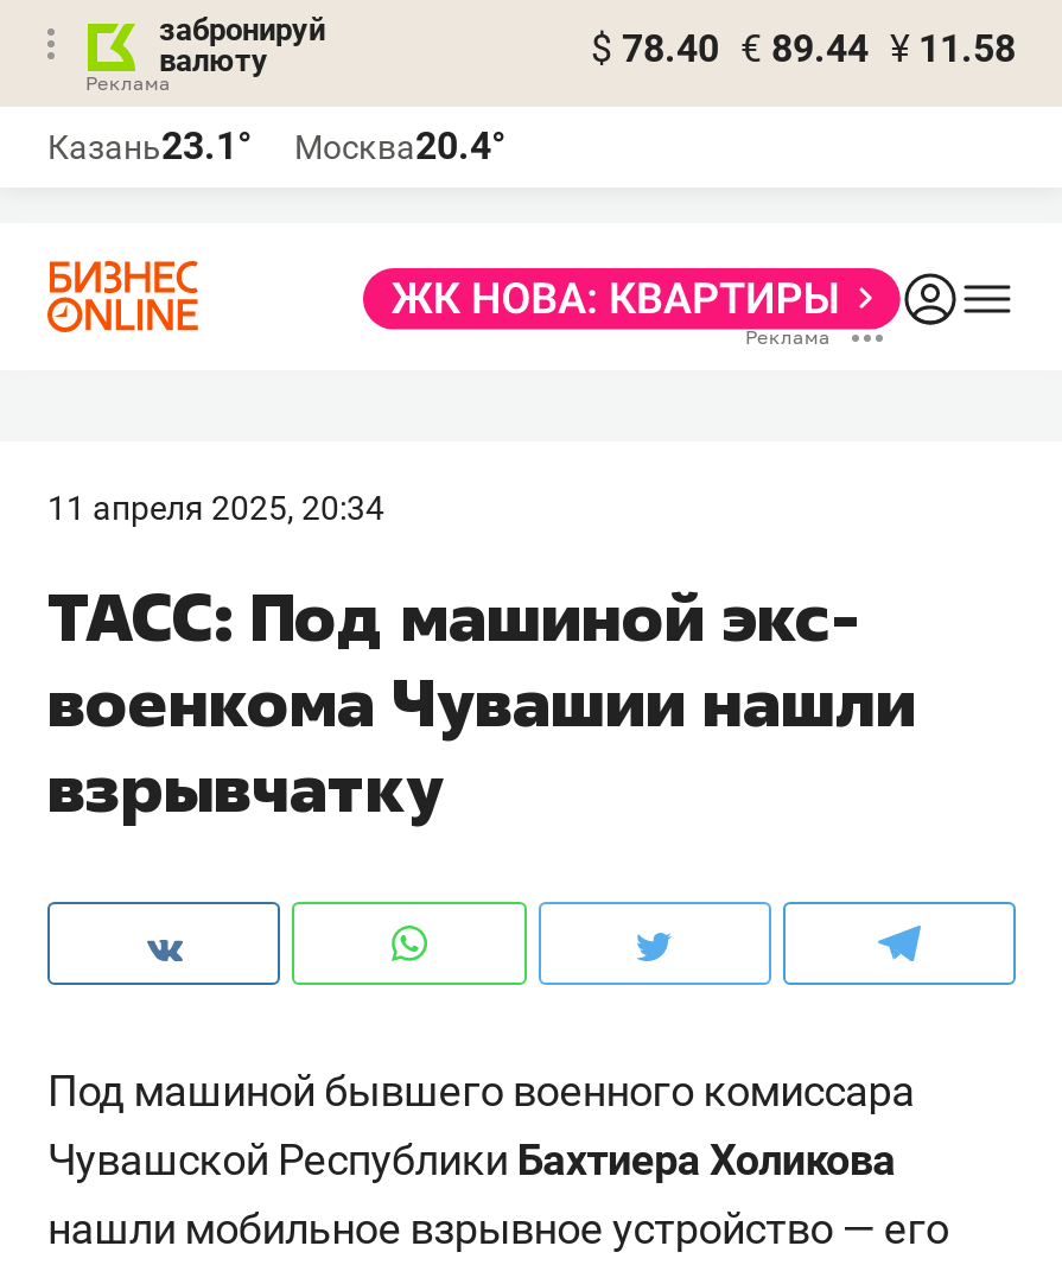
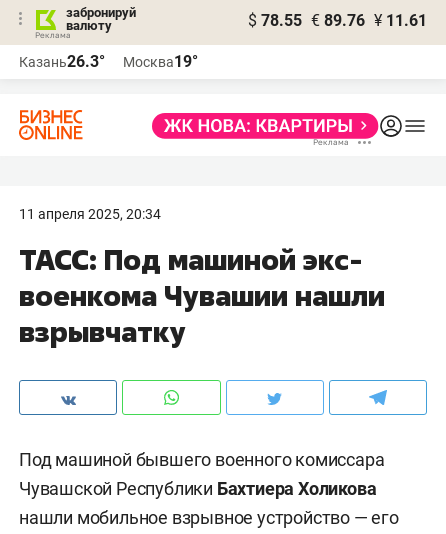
- $ 78.40 € 89.44 ¥ 11.58
+ $ 78.55 € 89.76 ¥ 11.61

- Казань23.1°
+ Казань26.3°

- Москва20.4°
+ Москва19°
